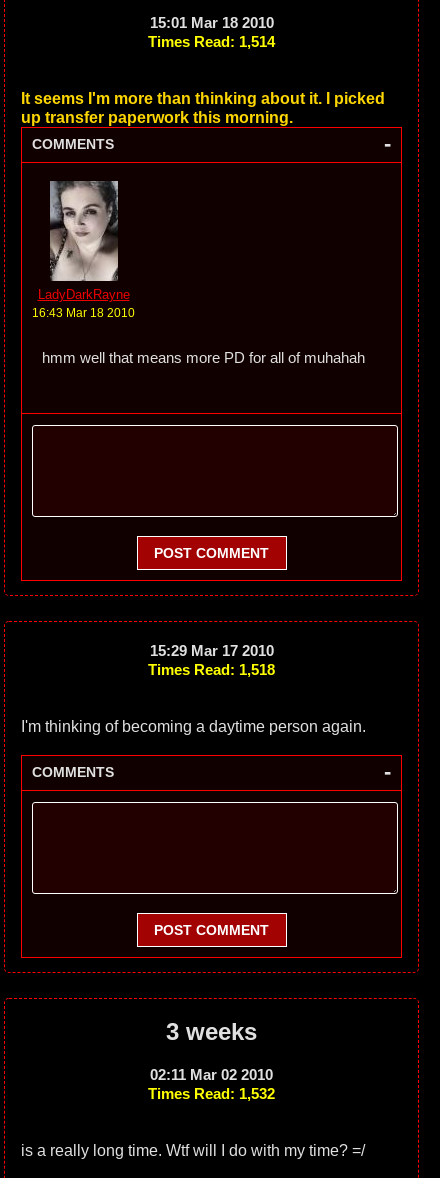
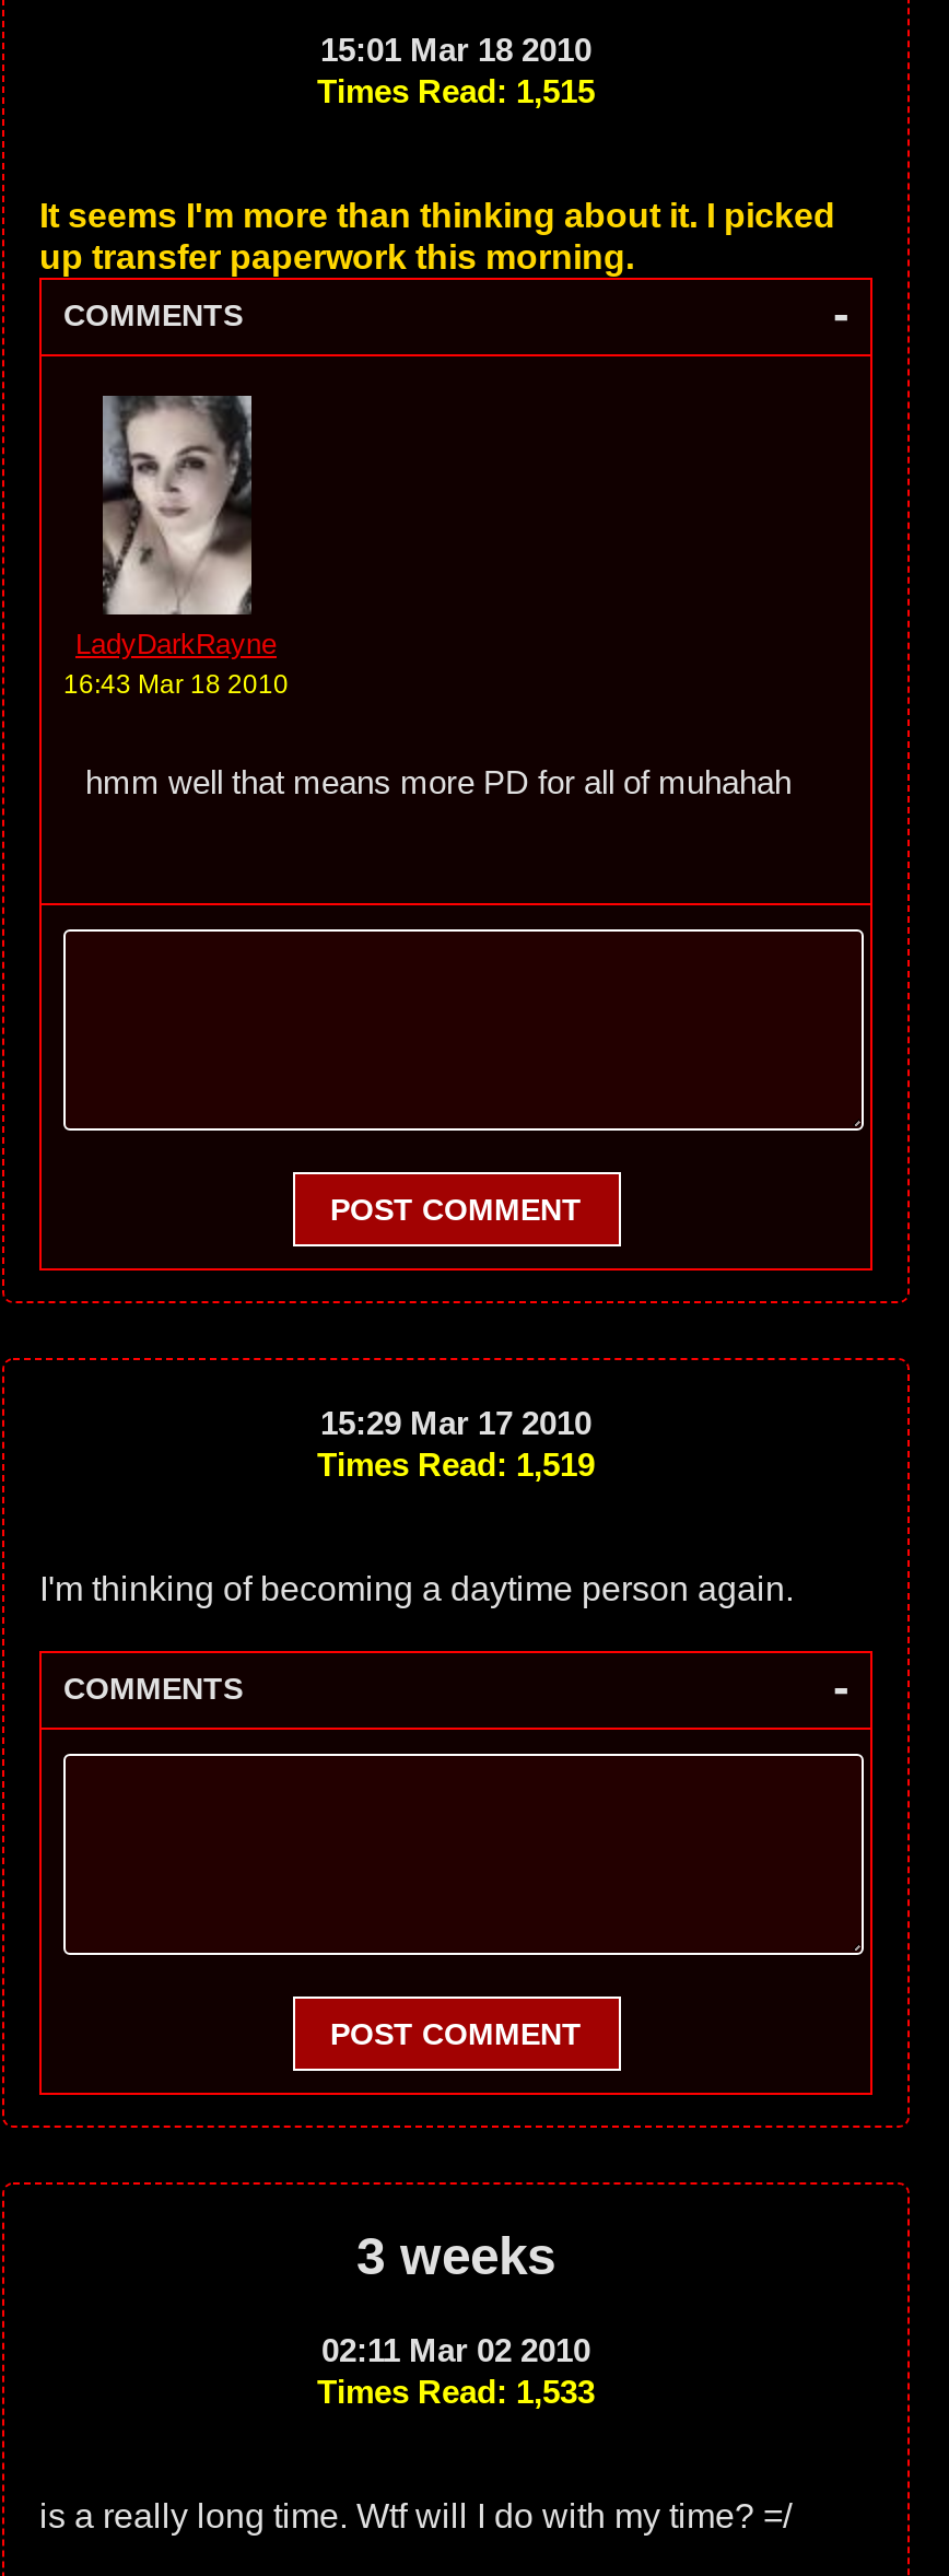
- Times Read: 1,514
+ Times Read: 1,515

- Times Read: 1,518
+ Times Read: 1,519

- Times Read: 1,532
+ Times Read: 1,533
